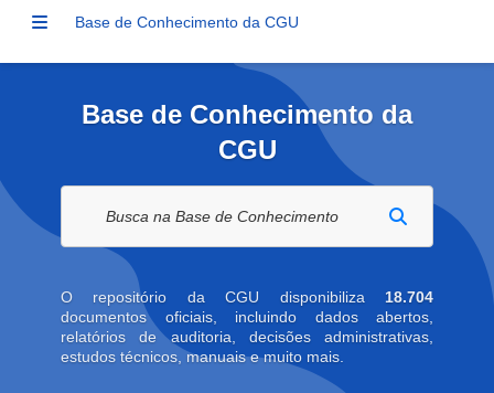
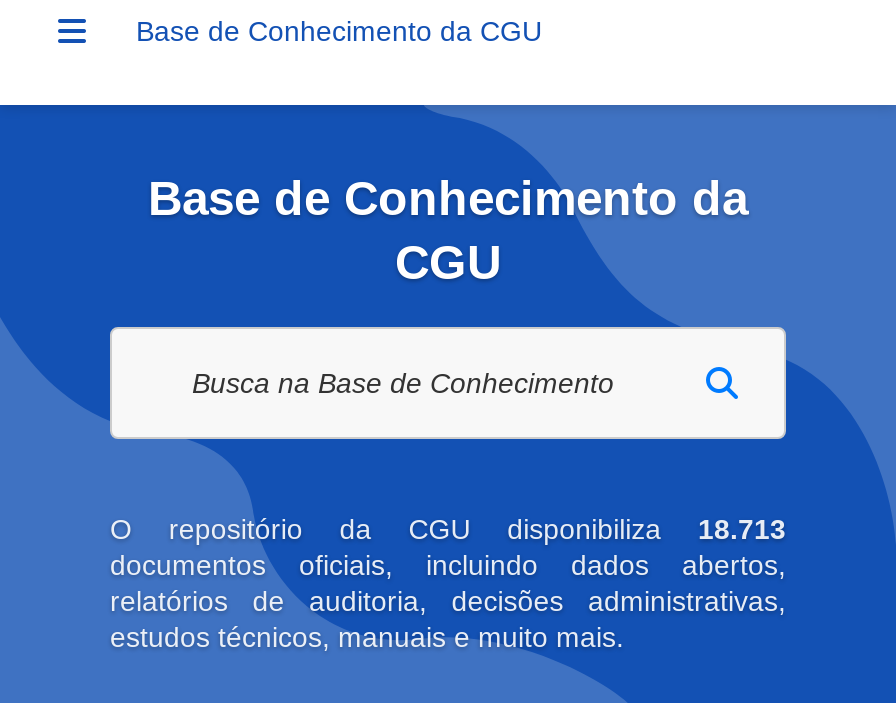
- O repositório da CGU disponibiliza 18.704
+ O repositório da CGU disponibiliza 18.713
